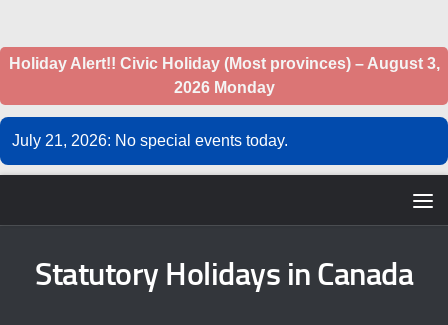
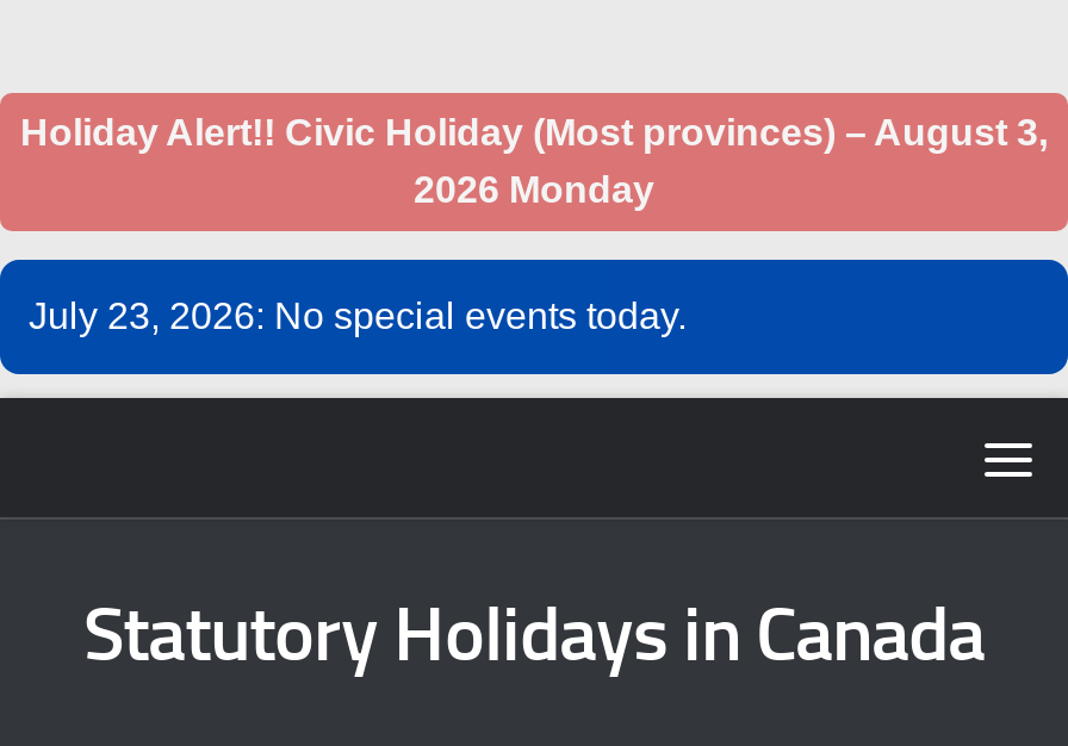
- July 21, 2026: No special events today.
+ July 23, 2026: No special events today.
